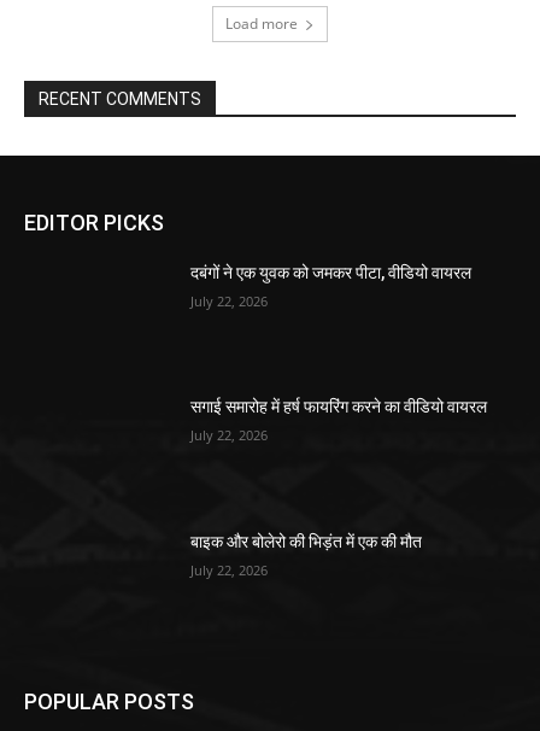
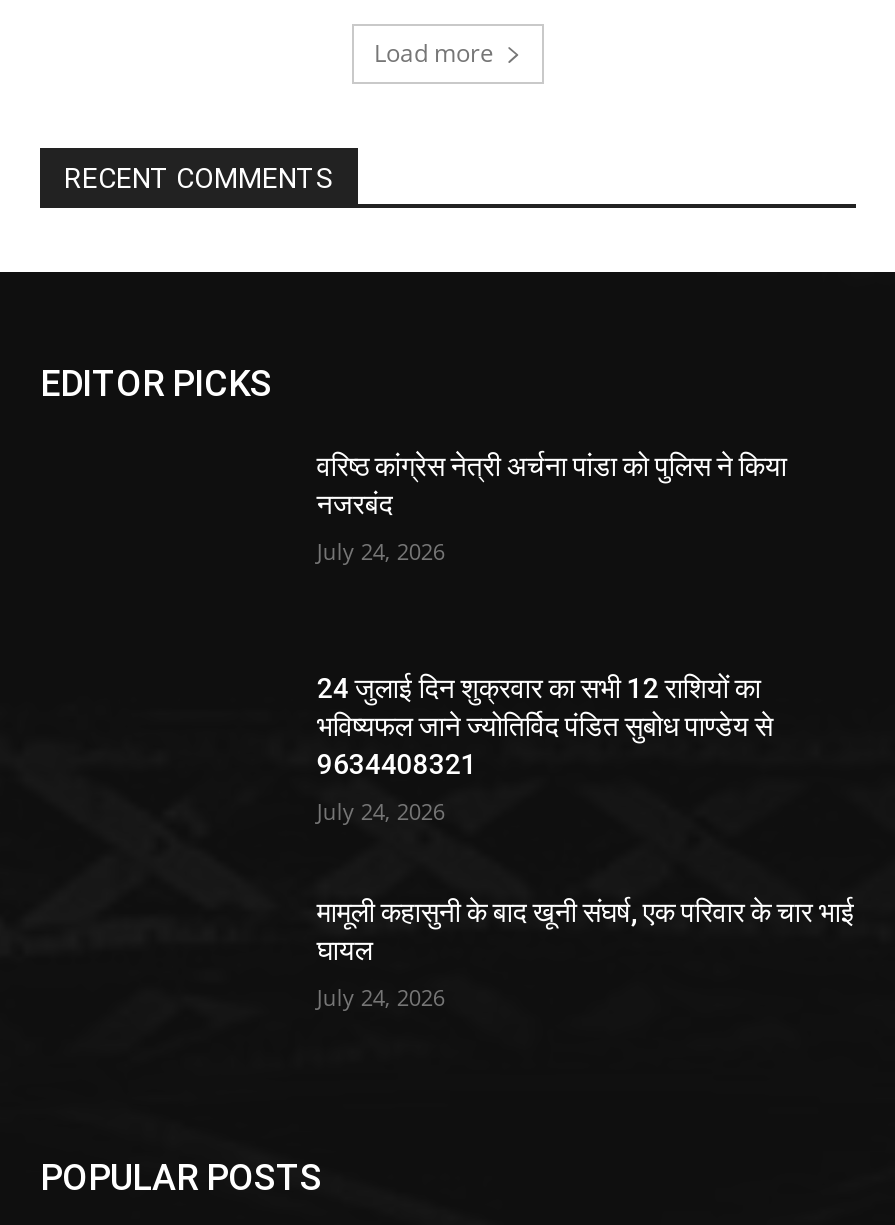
- दबंगों ने एक युवक को जमकर पीटा, वीडियो वायरल
+ वरिष्ठ कांग्रेस नेत्री अर्चना पांडा को पुलिस ने किया
+ नजरबंद

- July 22, 2026
+ July 24, 2026

- सगाई समारोह में हर्ष फायरिंग करने का वीडियो वायरल
+ 24 जुलाई दिन शुक्रवार का सभी 12 राशियों का
+ भविष्यफल जाने ज्योतिर्विद पंडित सुबोध पाण्डेय से
+ 9634408321

- July 22, 2026
+ July 24, 2026

- बाइक और बोलेरो की भिड़ंत में एक की मौत
+ मामूली कहासुनी के बाद खूनी संघर्ष, एक परिवार के चार भाई
+ घायल

- July 22, 2026
+ July 24, 2026
